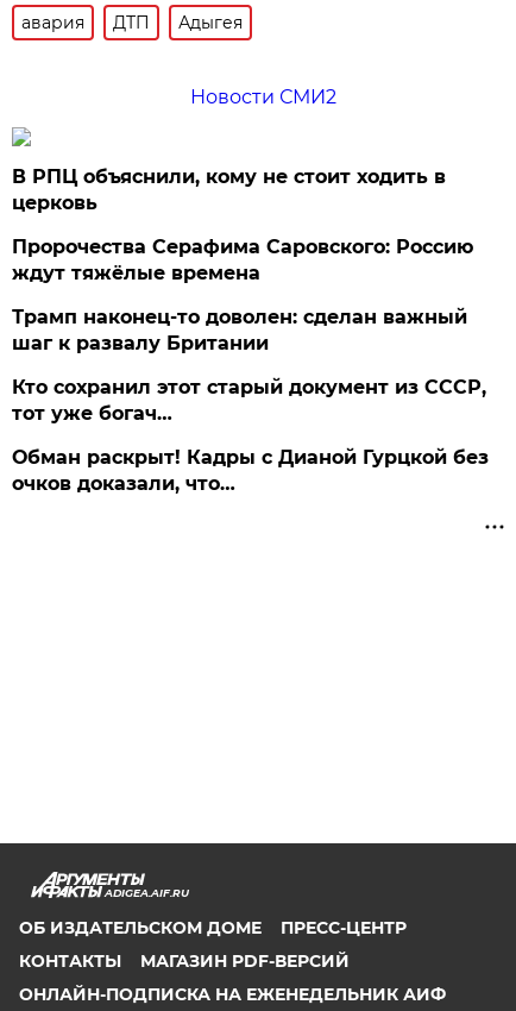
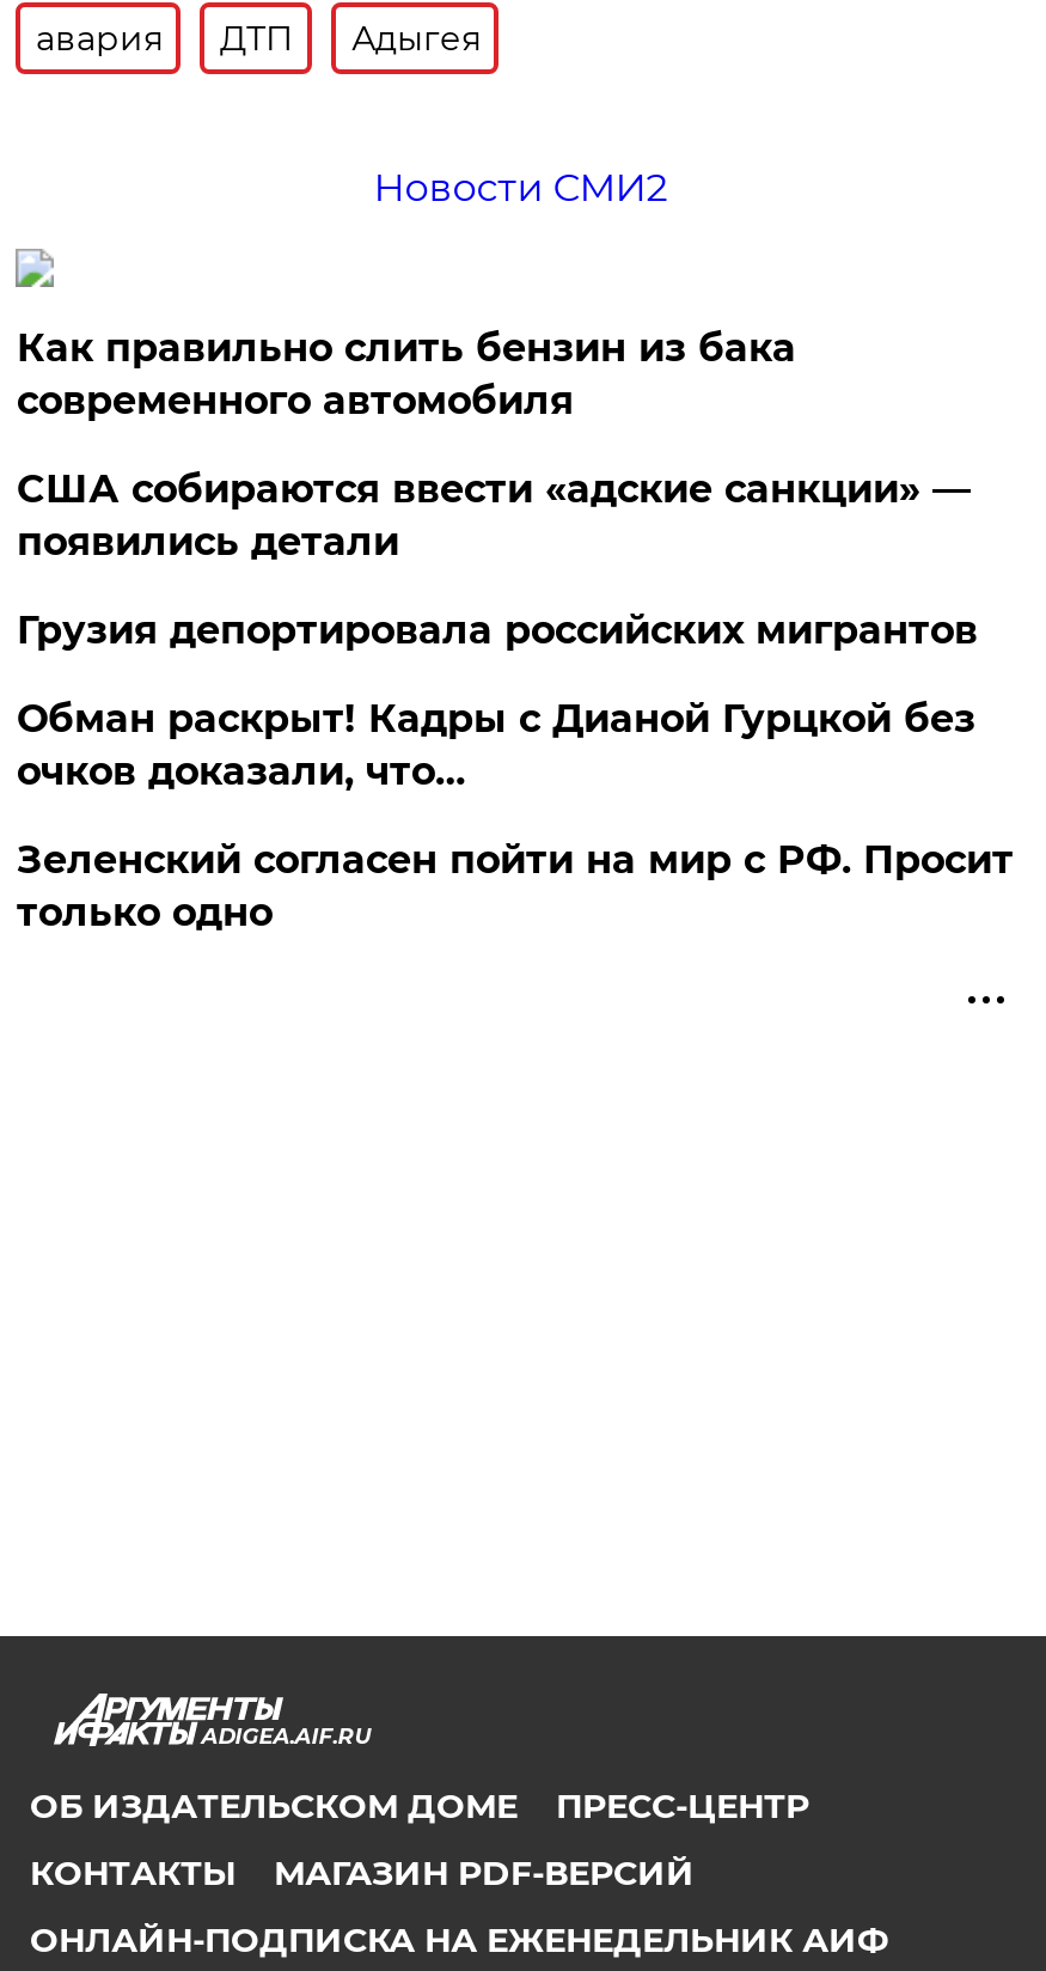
- В РПЦ объяснили, кому не стоит ходить в
- церковь
- Пророчества Серафима Саровского: Россию
- ждут тяжёлые времена
- Трамп наконец-то доволен: сделан важный
- шаг к развалу Британии
- Кто сохранил этот старый документ из СССР,
- тот уже богач…
+ Как правильно слить бензин из бака
+ современного автомобиля
+ США собираются ввести «адские санкции» —
+ появились детали
+ Грузия депортировала российских мигрантов

moved up: Обман раскрыт! Кадры с Дианой Гурцкой без | очков доказали, что…

+ Зеленский согласен пойти на мир с РФ. Просит
+ только одно
